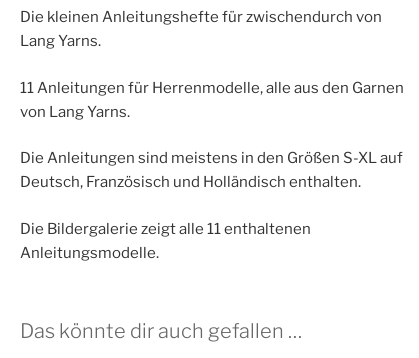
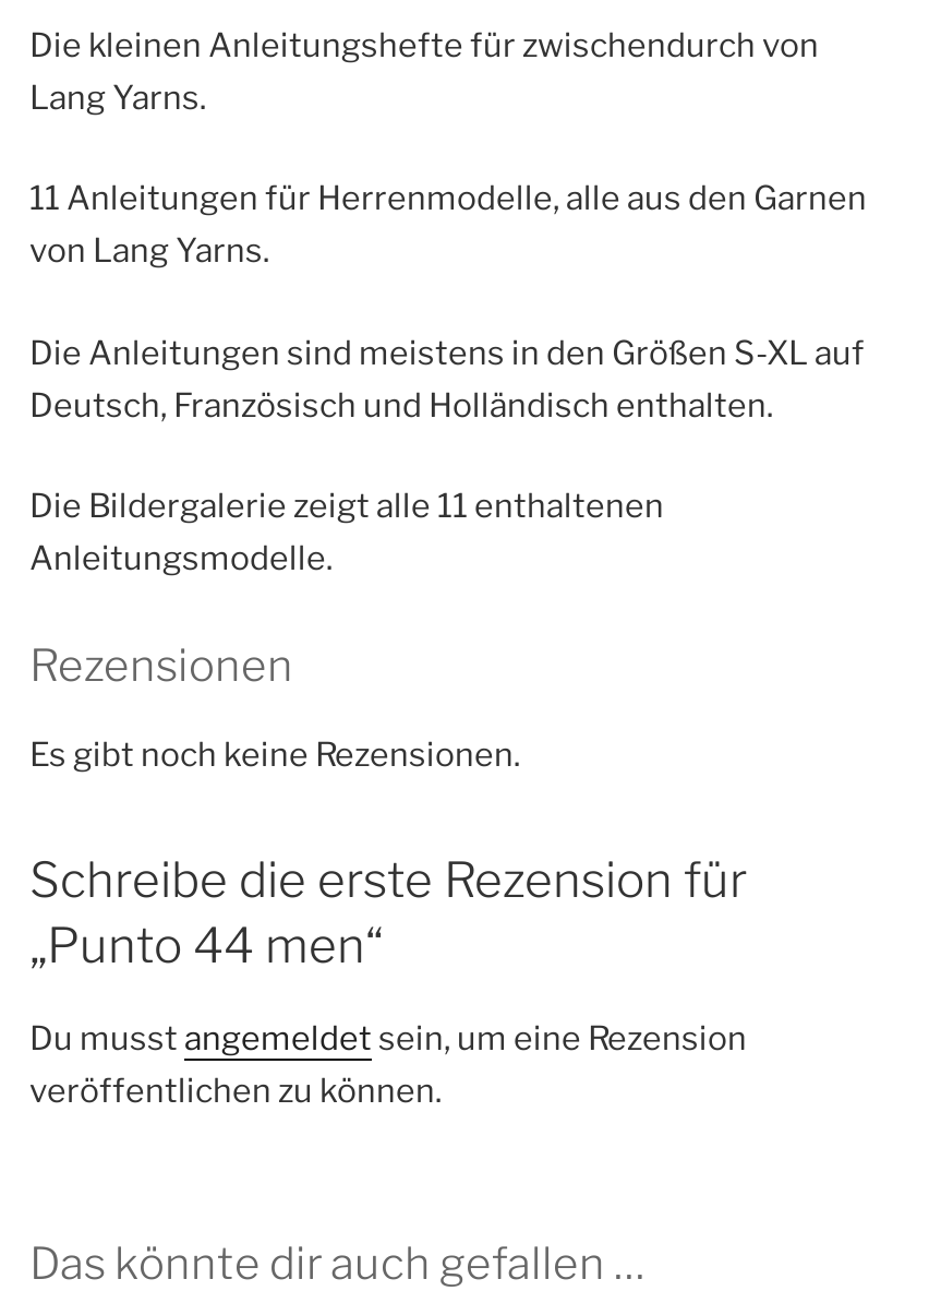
+ Rezensionen
+ Es gibt noch keine Rezensionen.
+ Schreibe die erste Rezension für
+ „Punto 44 men“
+ Du musst angemeldet sein, um eine Rezension
+ veröffentlichen zu können.
